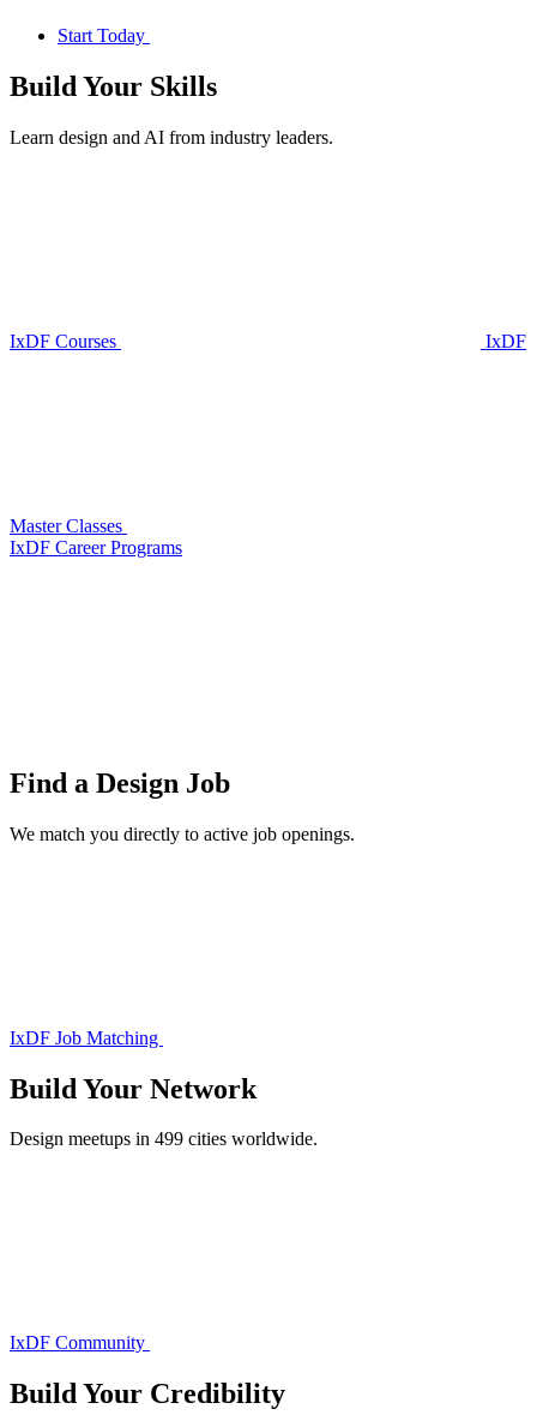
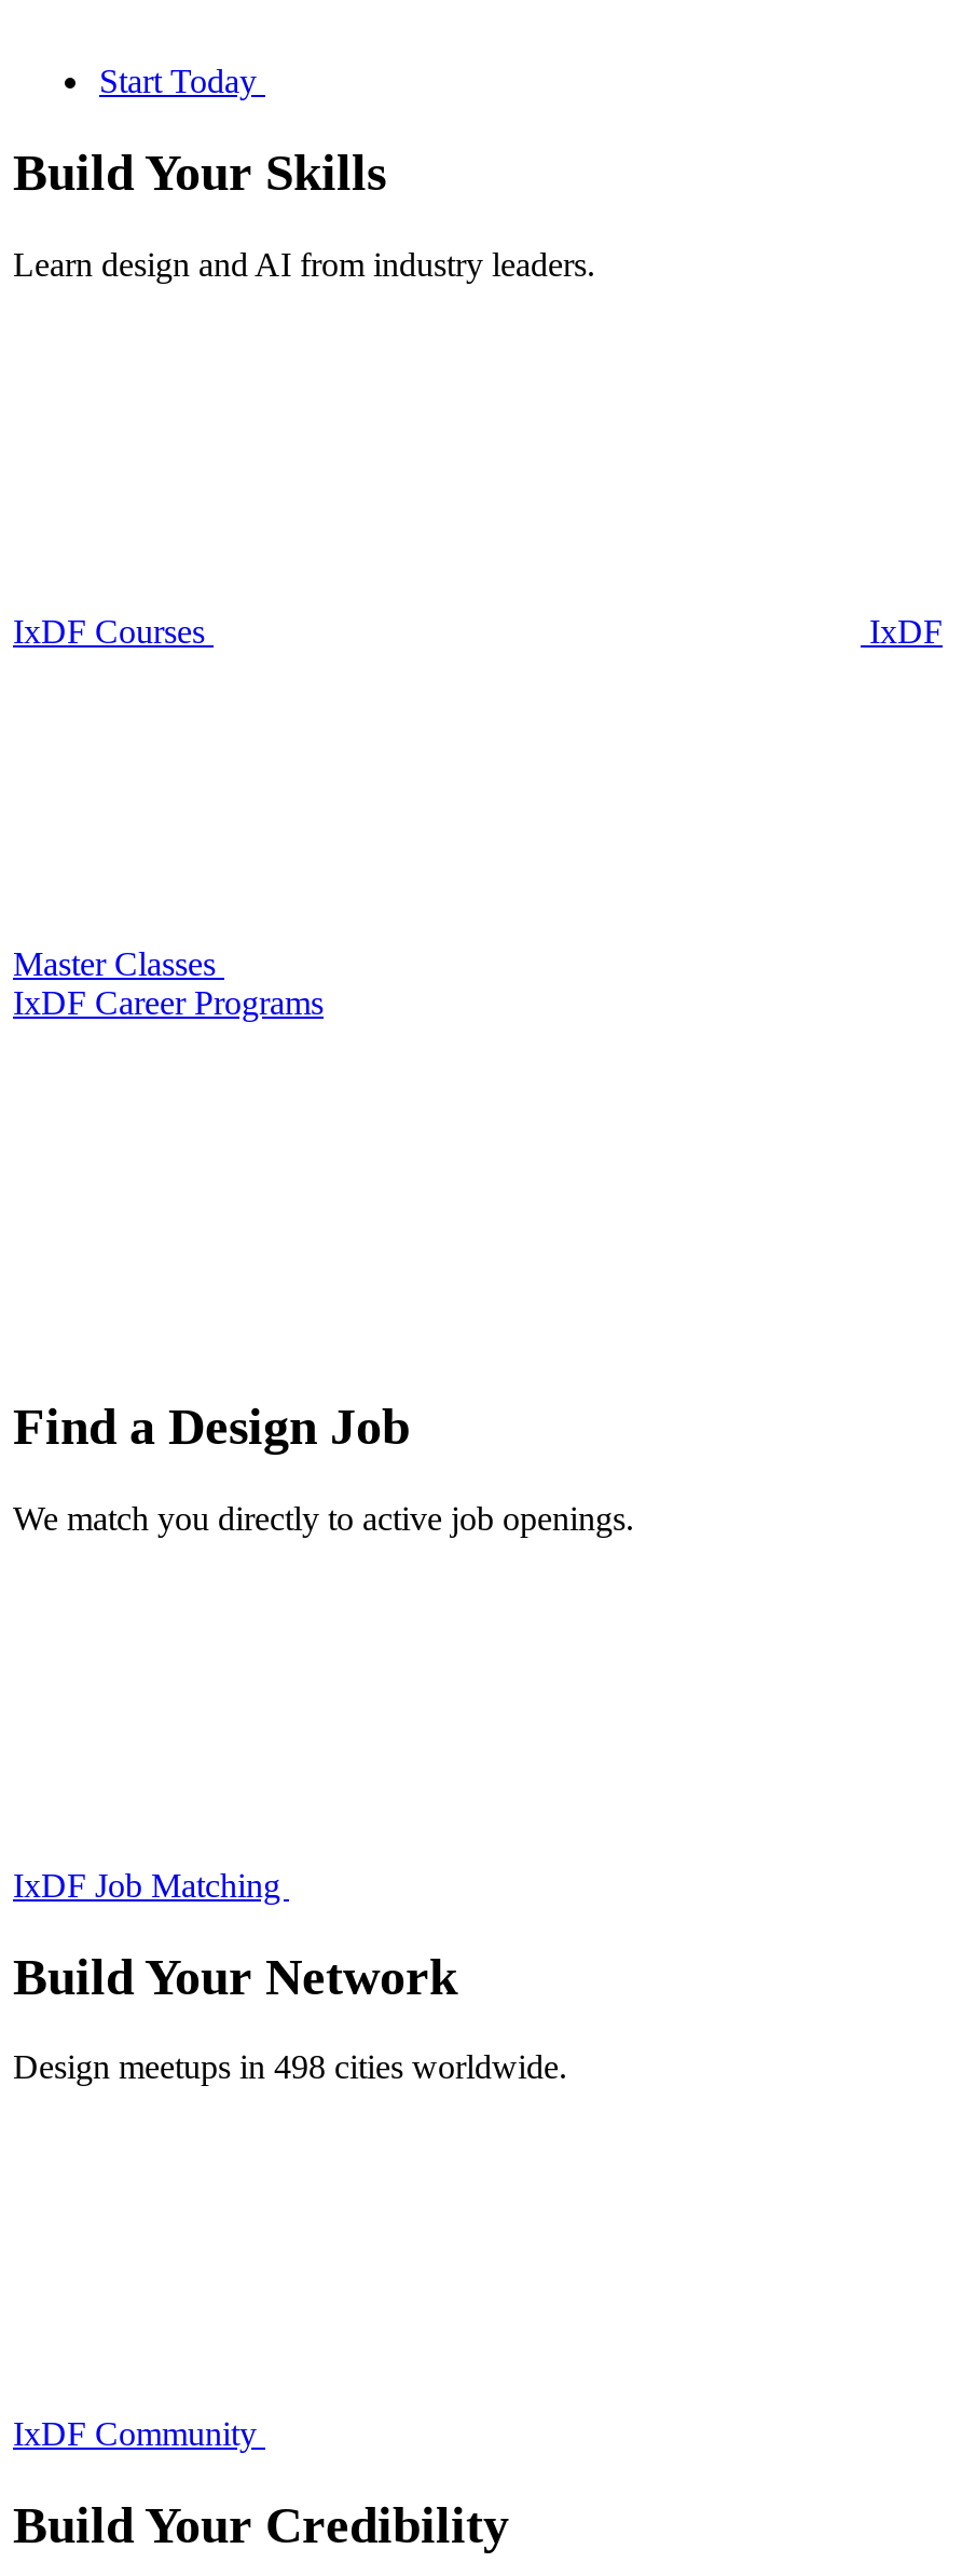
- Design meetups in 499 cities worldwide.
+ Design meetups in 498 cities worldwide.
